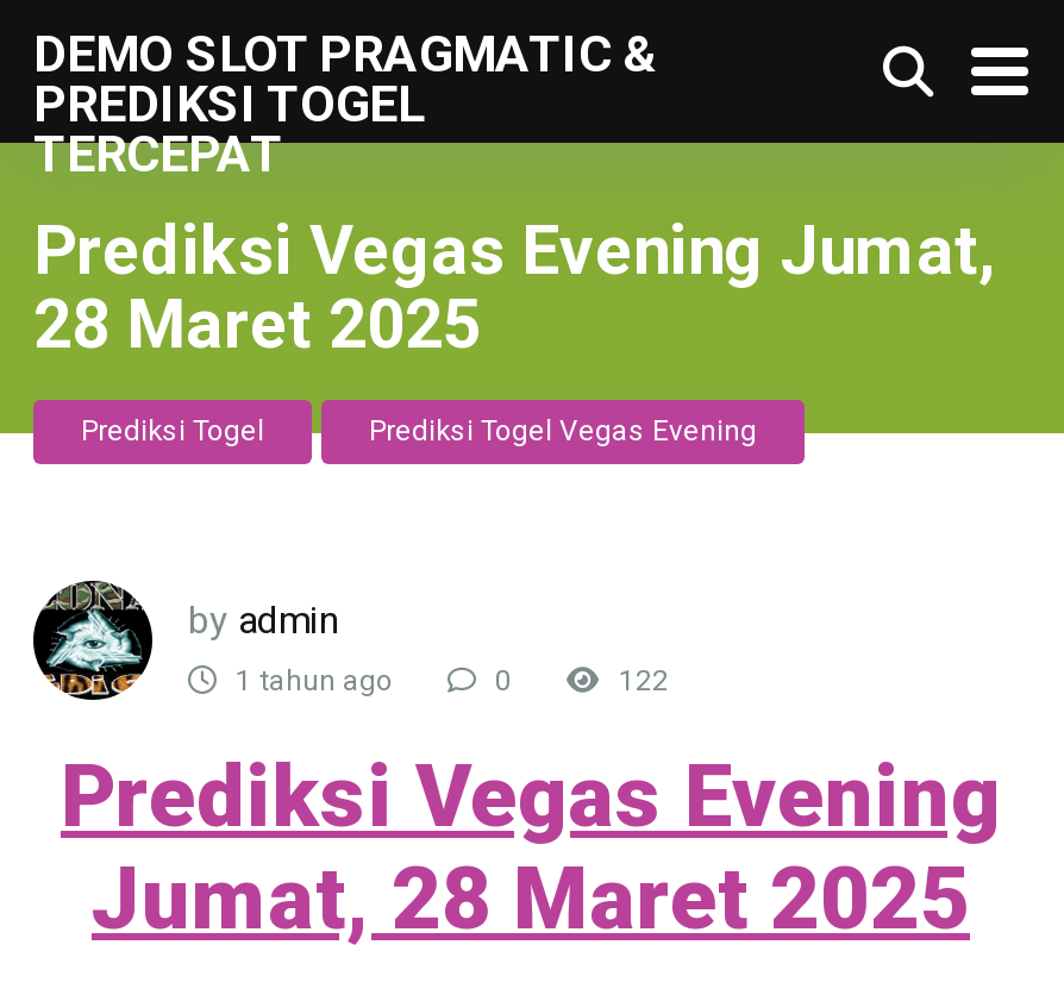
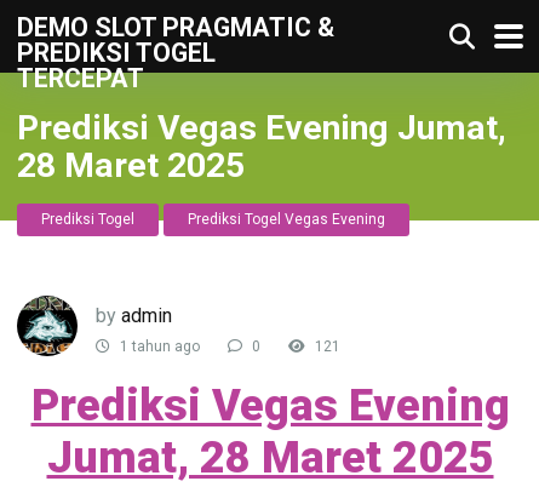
- 122
+ 121
